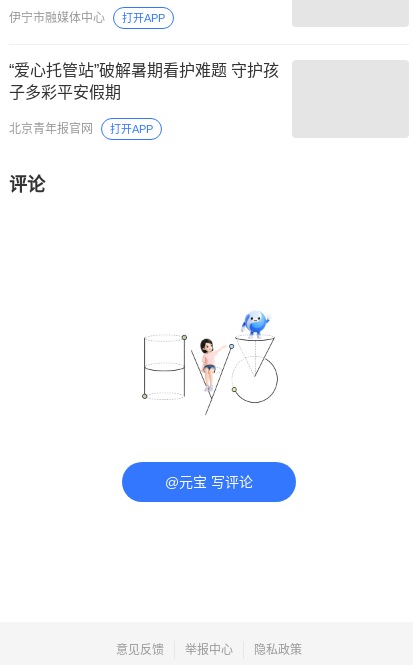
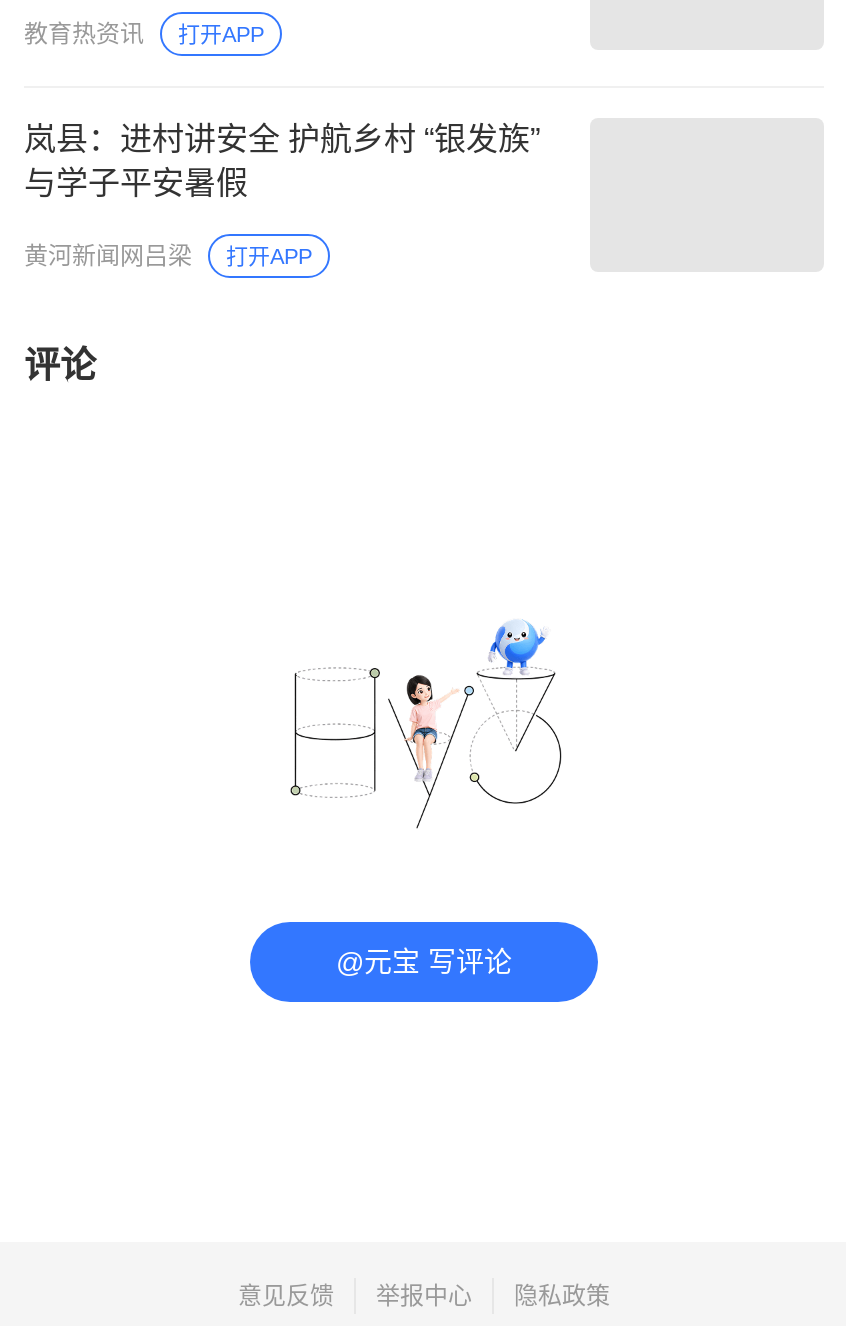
- 伊宁市融媒体中心
+ 教育热资讯

- “爱心托管站”破解暑期看护难题 守护孩
- 子多彩平安假期
+ 岚县：进村讲安全 护航乡村 “银发族”
+ 与学子平安暑假

- 北京青年报官网
+ 黄河新闻网吕梁
